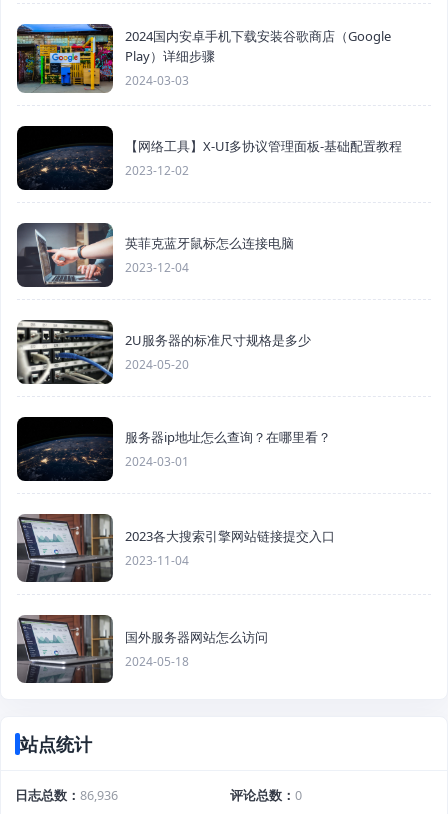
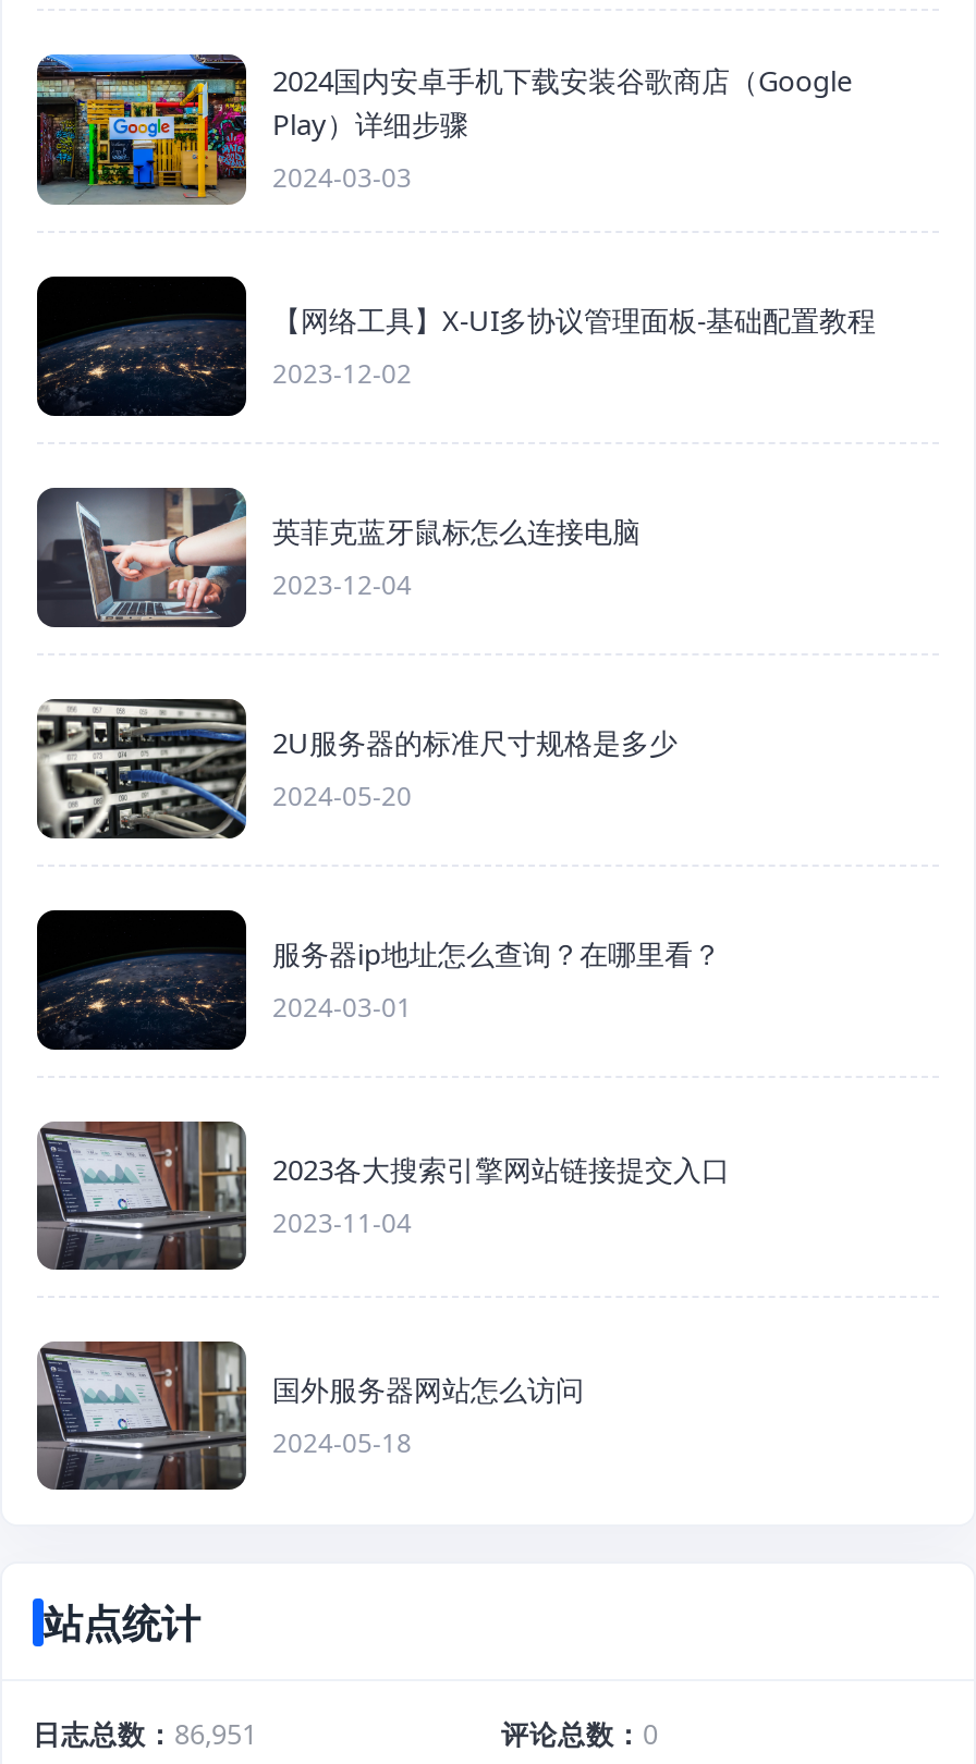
- 日志总数 86,936
+ 日志总数 86,951
